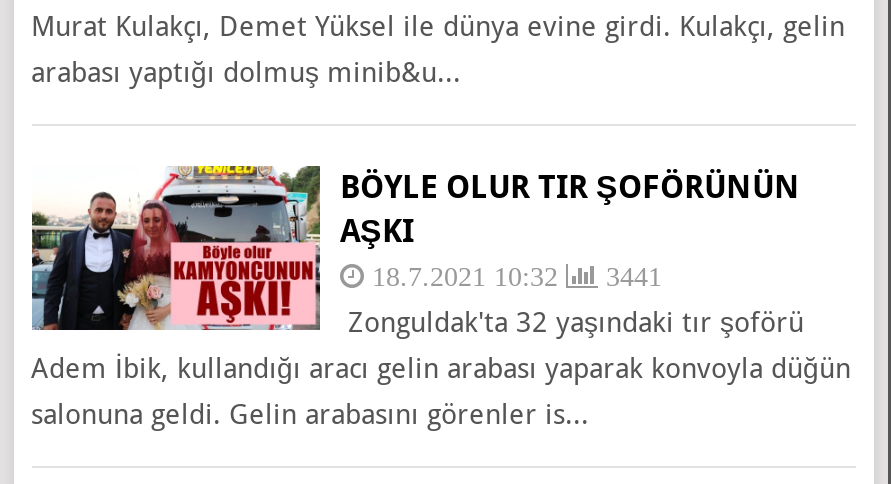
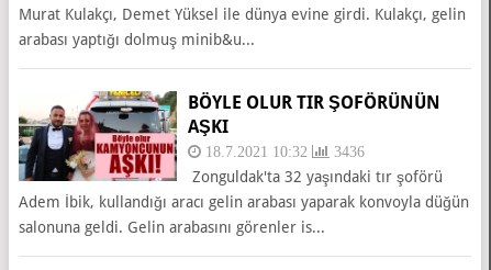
- 18.7.2021 10:32 3441
+ 18.7.2021 10:32 3436
